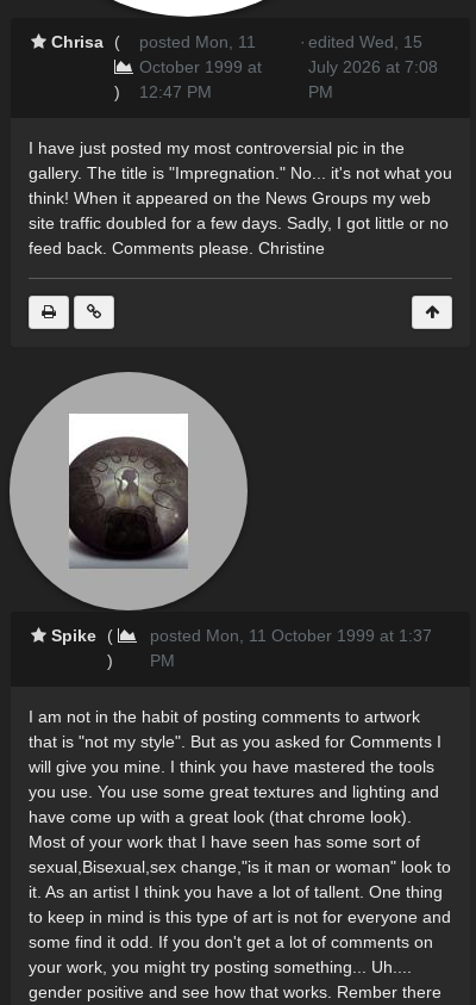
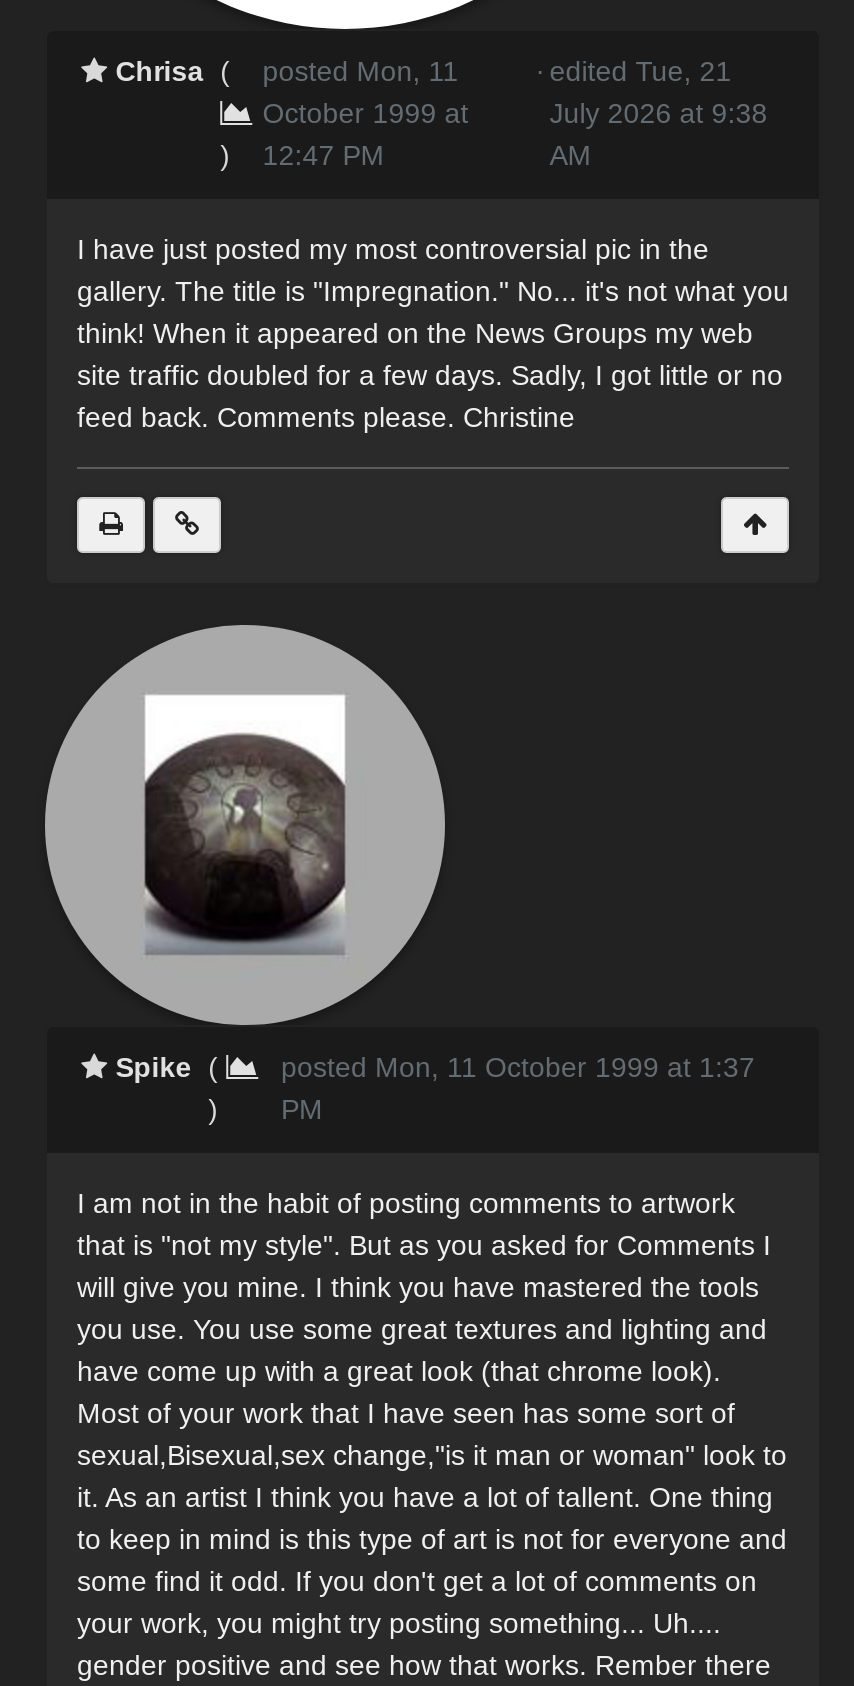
- · edited Wed, 15
- July 2026 at 7:08
- PM
+ · edited Tue, 21
+ July 2026 at 9:38
+ AM
